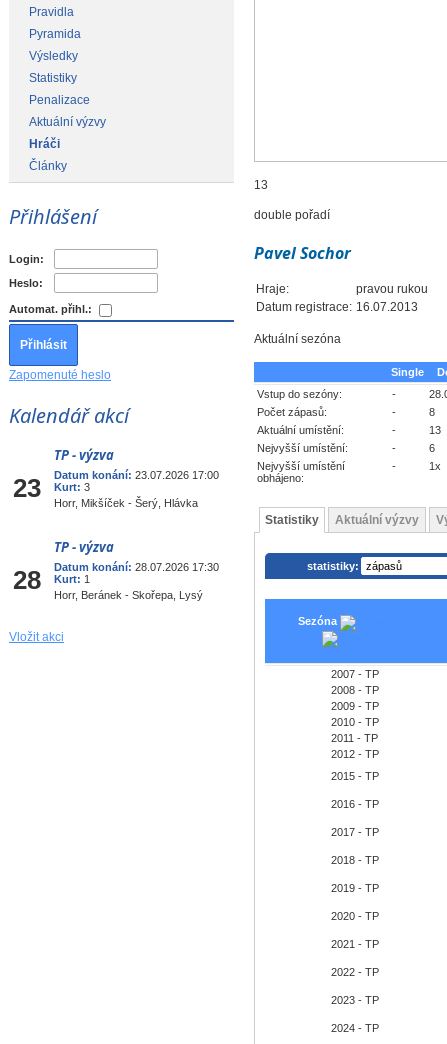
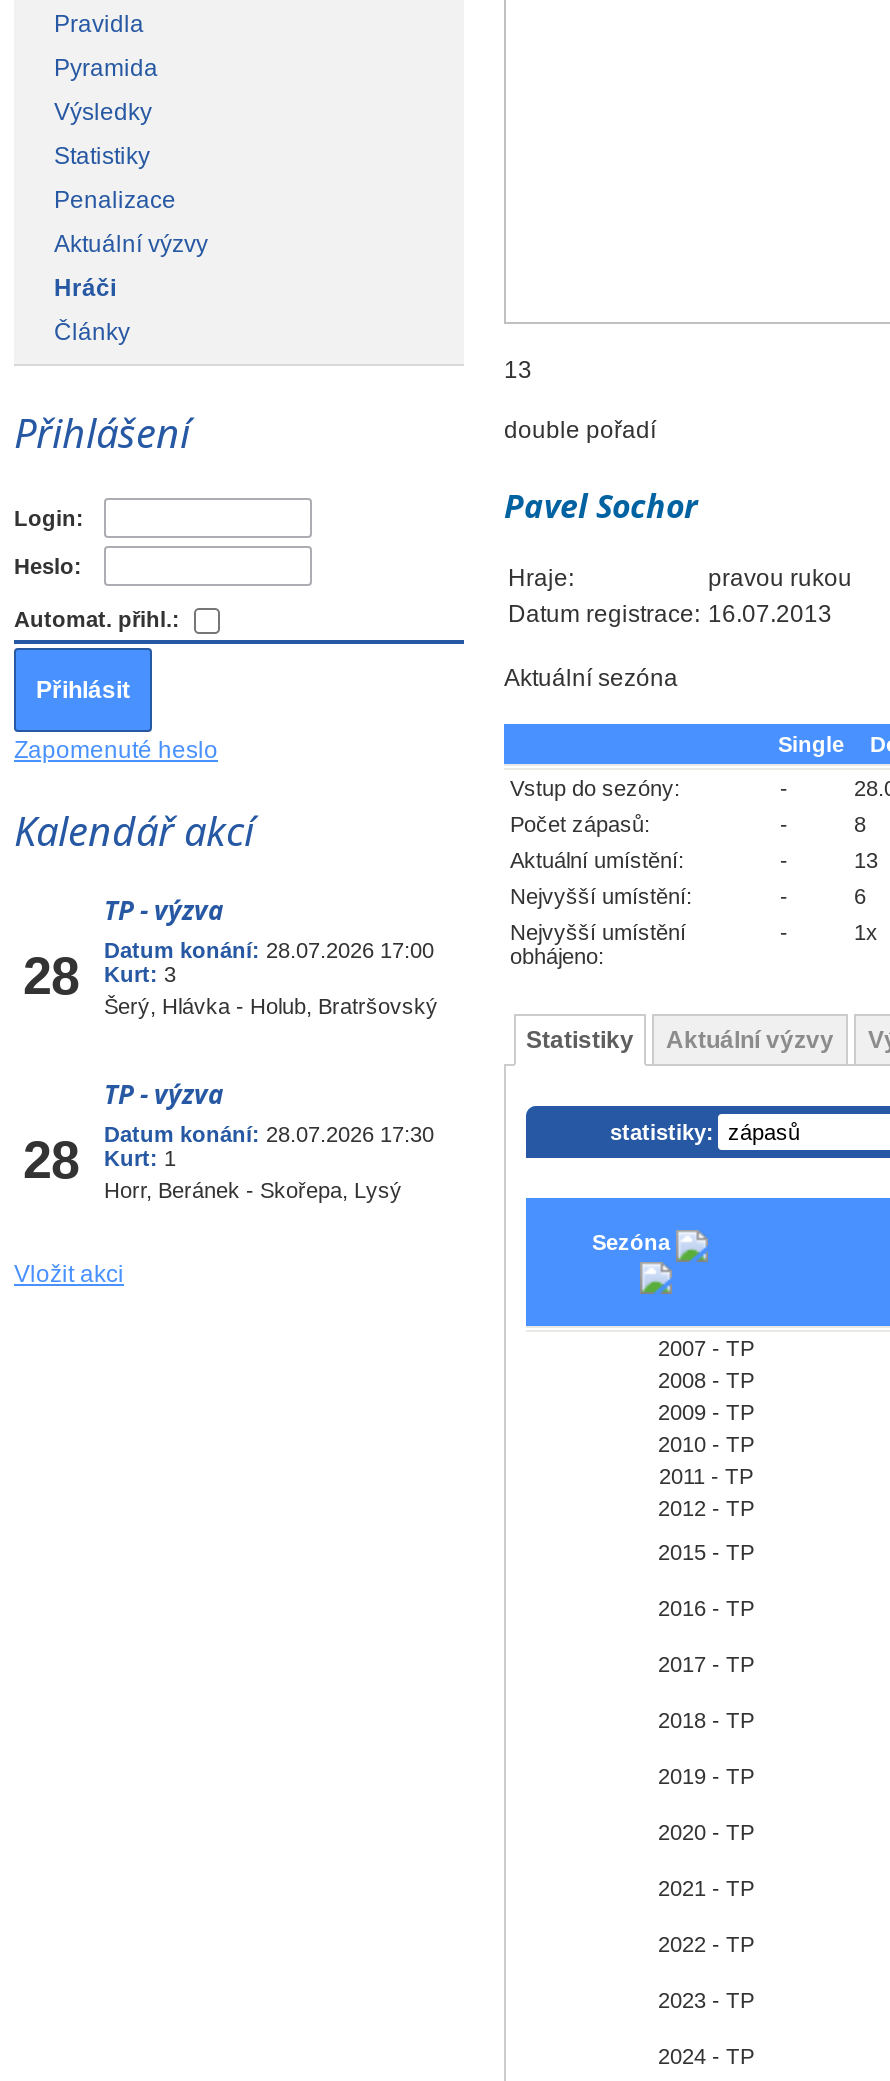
- 23
+ 28

- Datum konání: 23.07.2026 17:00
+ Datum konání: 28.07.2026 17:00

- Horr, Mikšíček - Šerý, Hlávka
+ Šerý, Hlávka - Holub, Bratršovský
